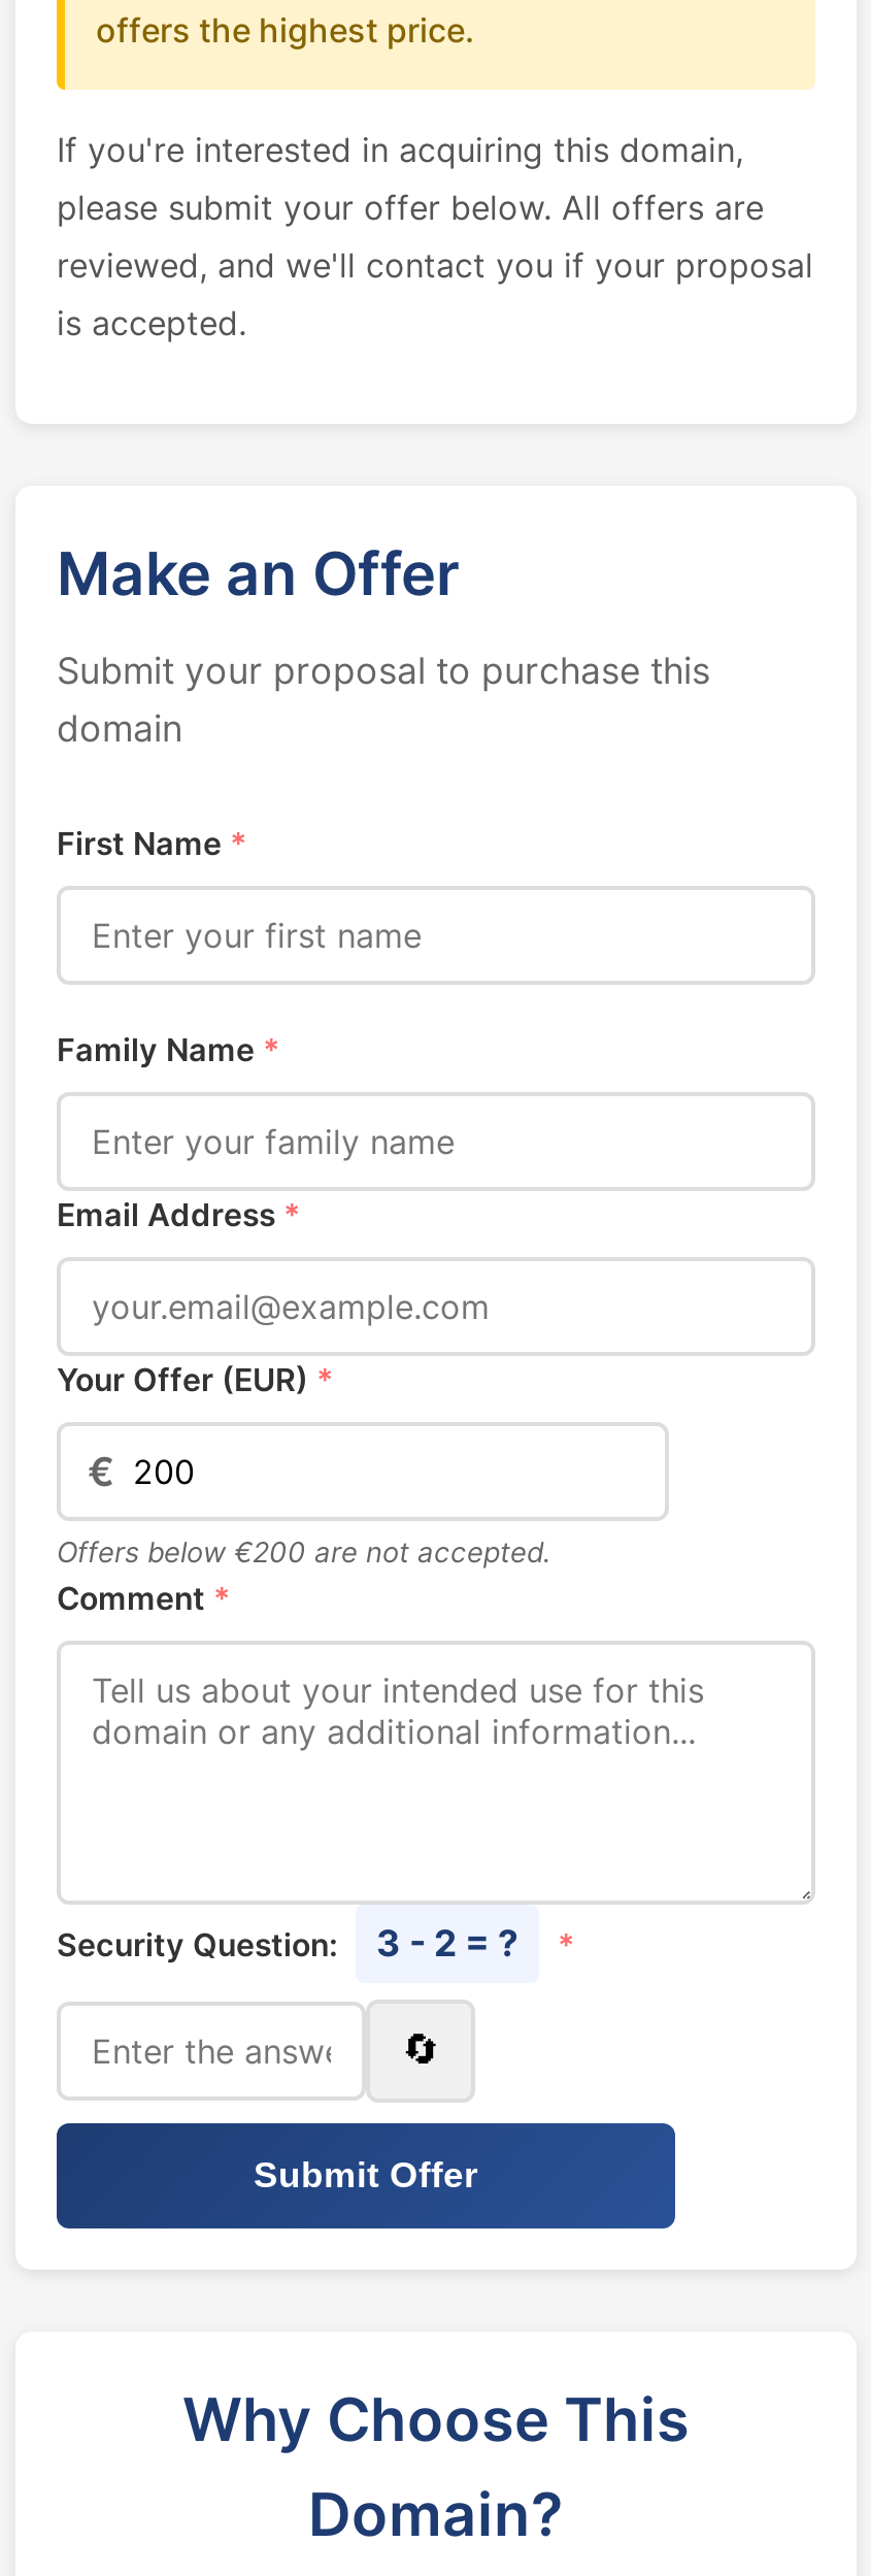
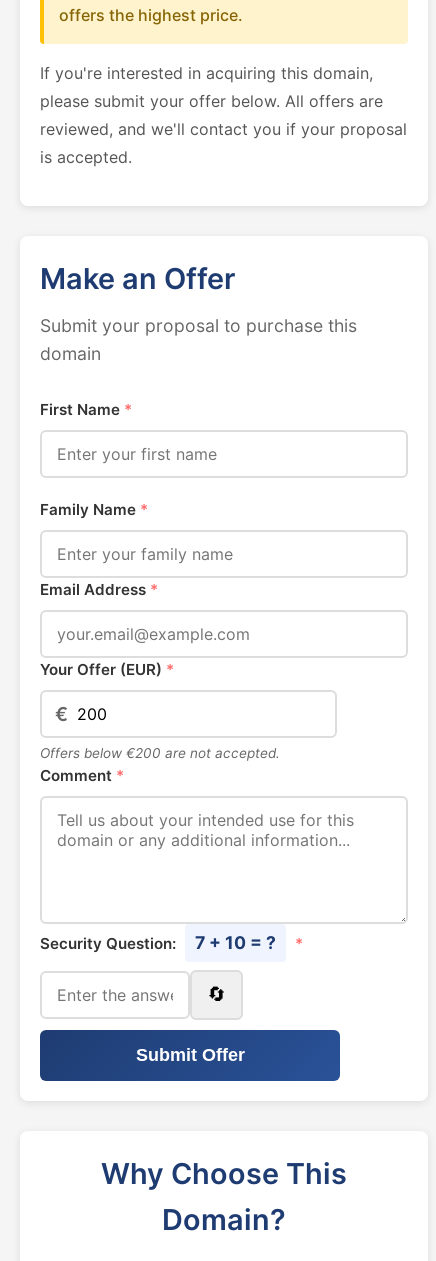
- 3 - 2 = ?
+ 7 + 10 = ?
